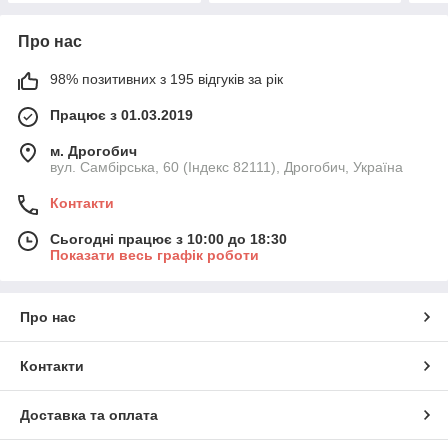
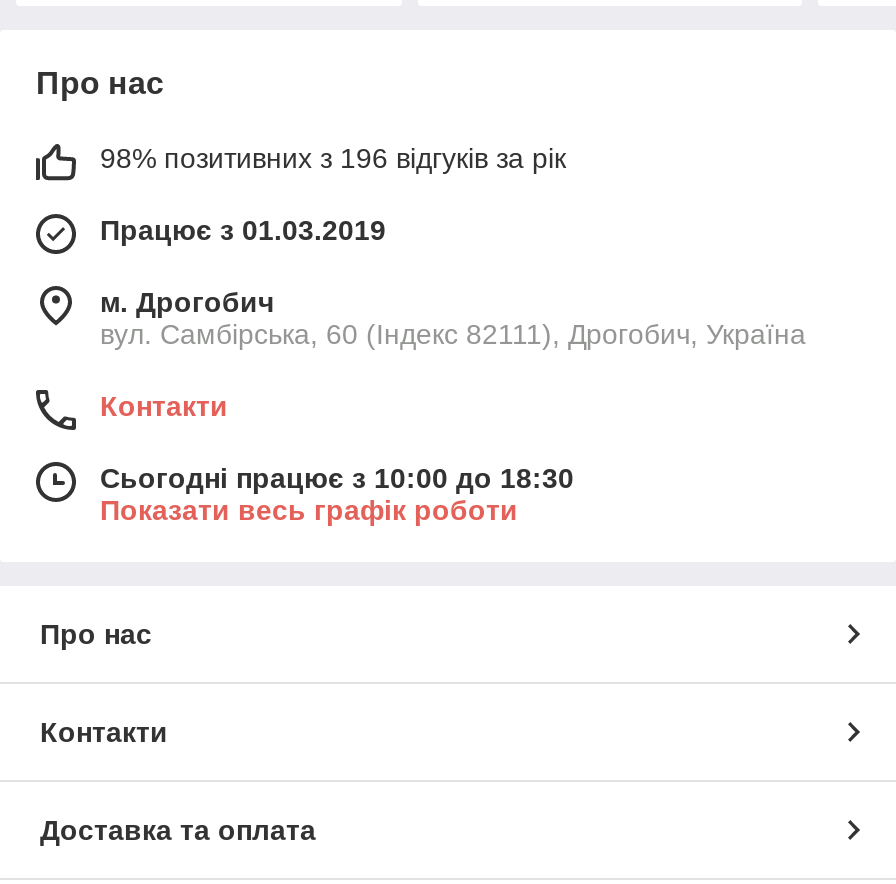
- 98% позитивних з 195 відгуків за рік
+ 98% позитивних з 196 відгуків за рік
